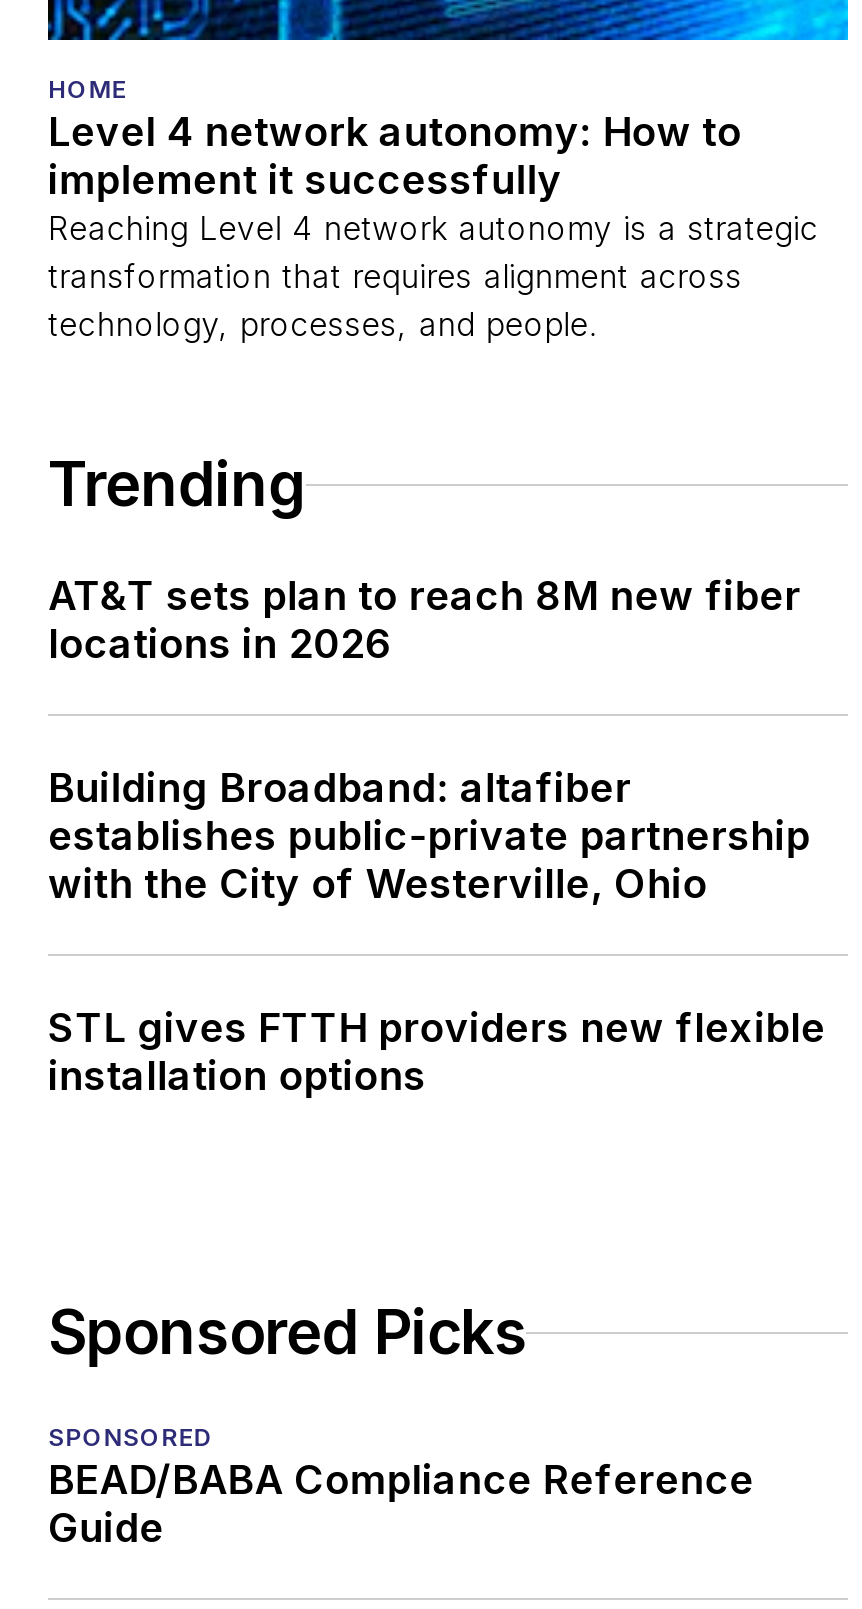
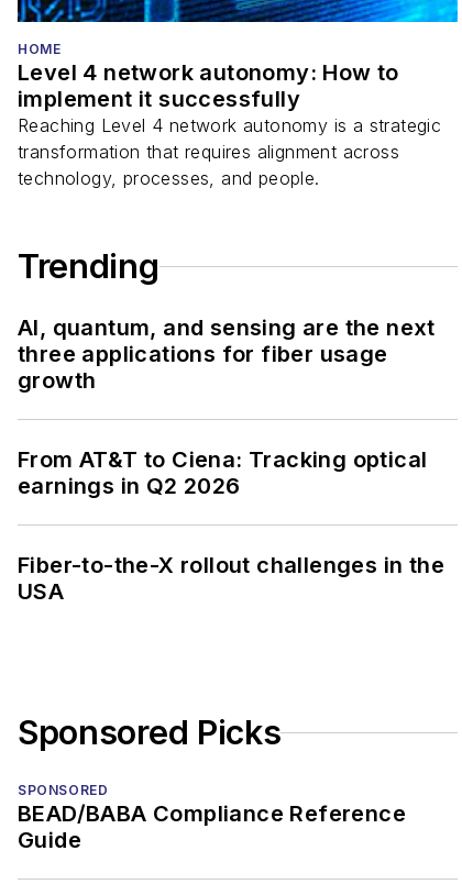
- AT&T sets plan to reach 8M new fiber
- locations in 2026
+ AI, quantum, and sensing are the next
+ three applications for fiber usage
+ growth

- Building Broadband: altafiber
- establishes public-private partnership
- with the City of Westerville, Ohio
+ From AT&T to Ciena: Tracking optical
+ earnings in Q2 2026

- STL gives FTTH providers new flexible
- installation options
+ Fiber-to-the-X rollout challenges in the
+ USA
